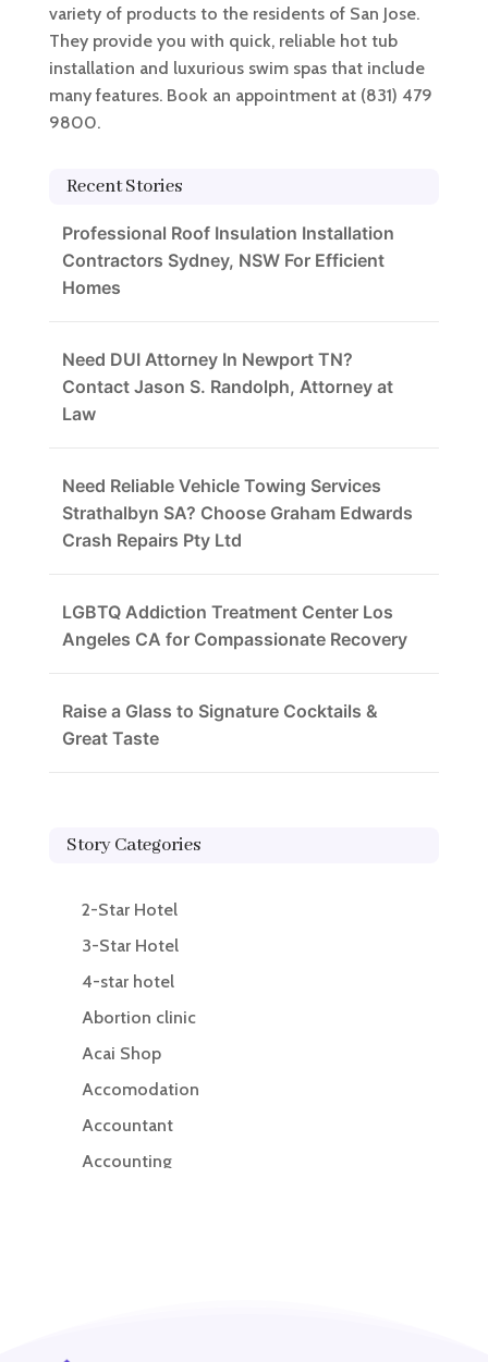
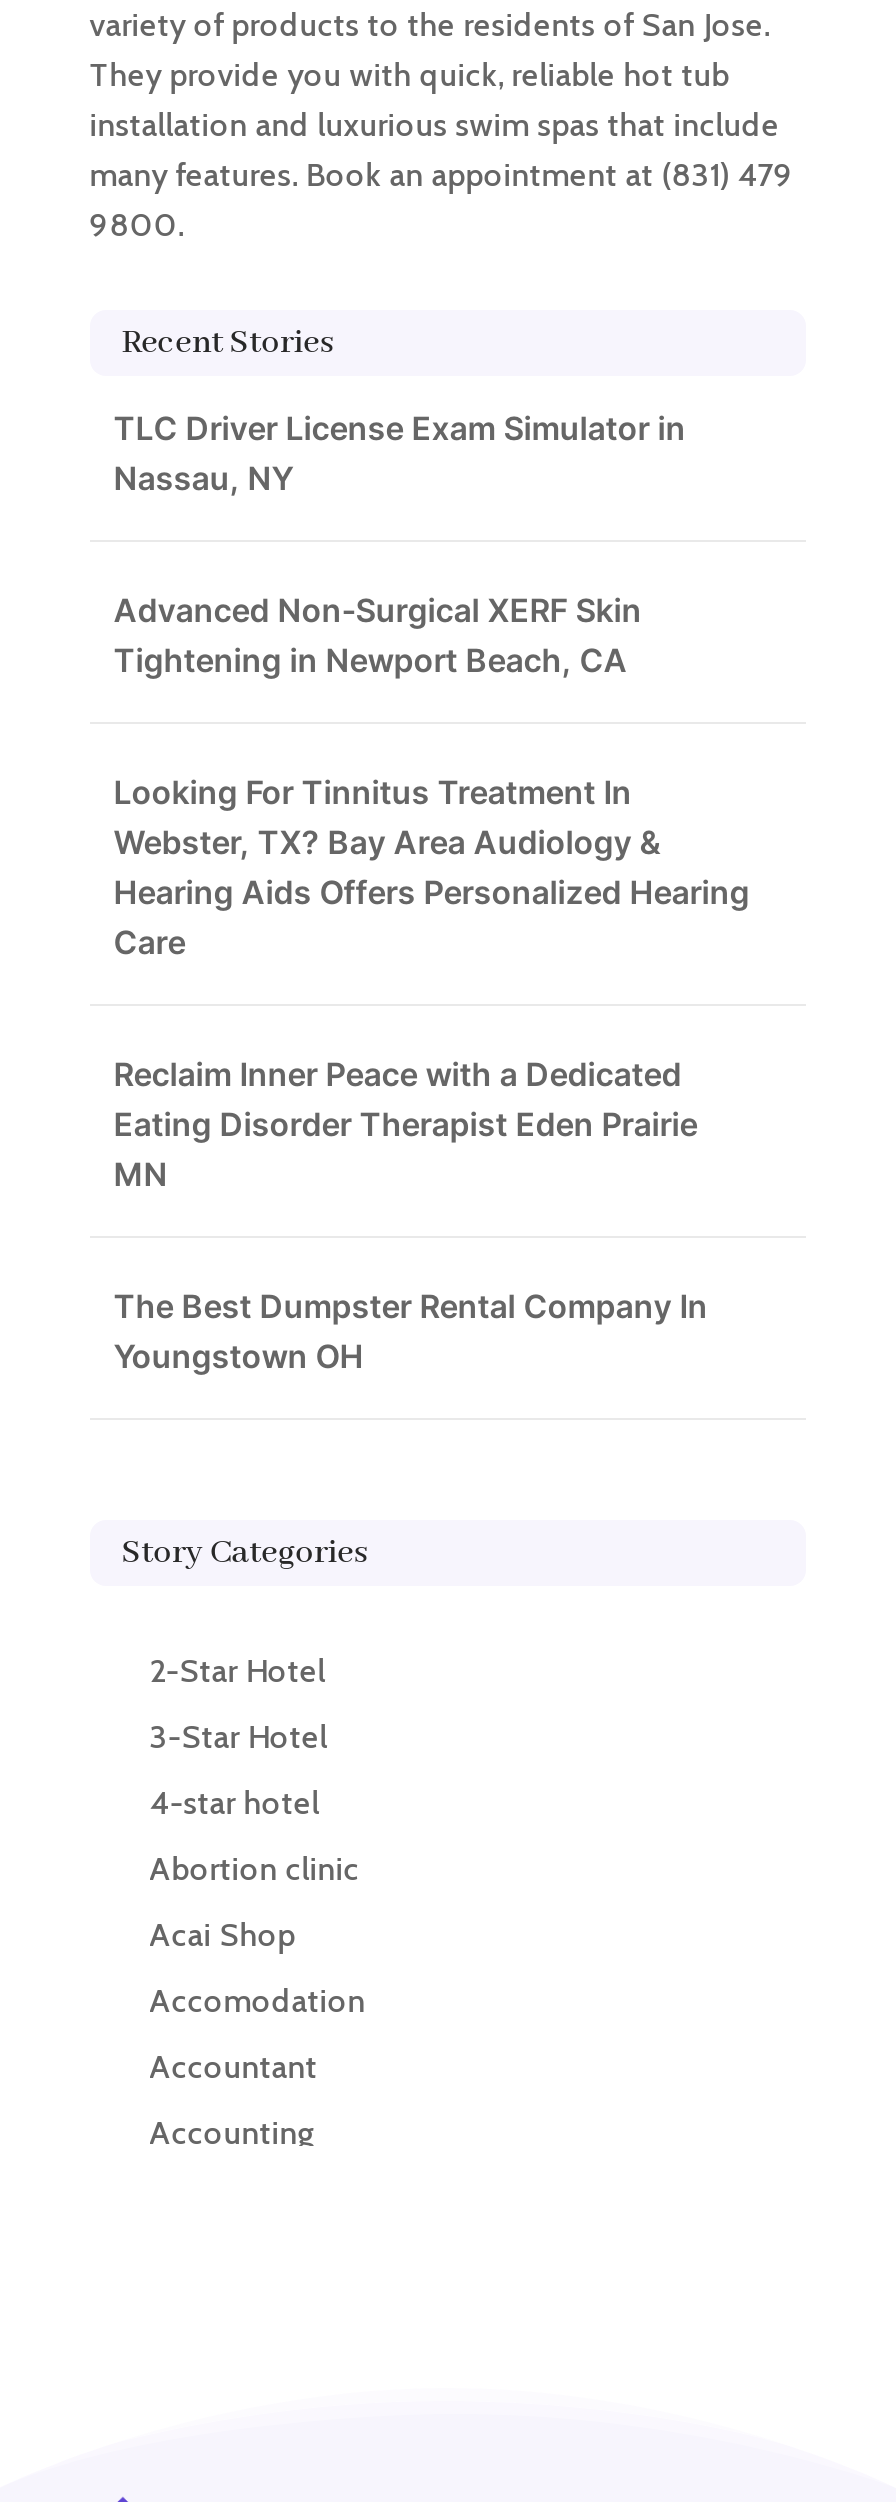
- Professional Roof Insulation Installation
- Contractors Sydney, NSW For Efficient
- Homes
+ TLC Driver License Exam Simulator in
+ Nassau, NY

- Need DUI Attorney In Newport TN?
- Contact Jason S. Randolph, Attorney at
- Law
+ Advanced Non-Surgical XERF Skin
+ Tightening in Newport Beach, CA

- Need Reliable Vehicle Towing Services
- Strathalbyn SA? Choose Graham Edwards
- Crash Repairs Pty Ltd
+ Looking For Tinnitus Treatment In
+ Webster, TX? Bay Area Audiology &
+ Hearing Aids Offers Personalized Hearing
+ Care

- LGBTQ Addiction Treatment Center Los
- Angeles CA for Compassionate Recovery
+ Reclaim Inner Peace with a Dedicated
+ Eating Disorder Therapist Eden Prairie
+ MN

- Raise a Glass to Signature Cocktails &
- Great Taste
+ The Best Dumpster Rental Company In
+ Youngstown OH
